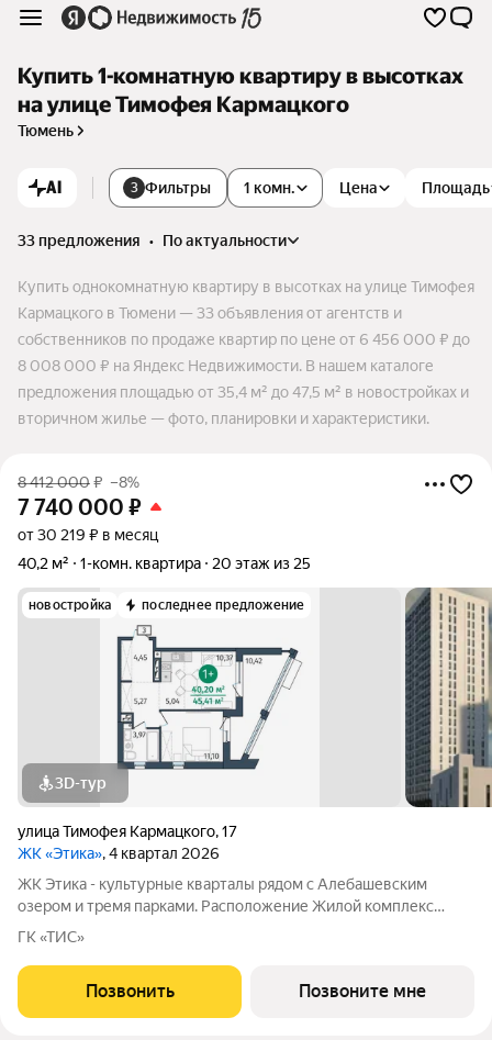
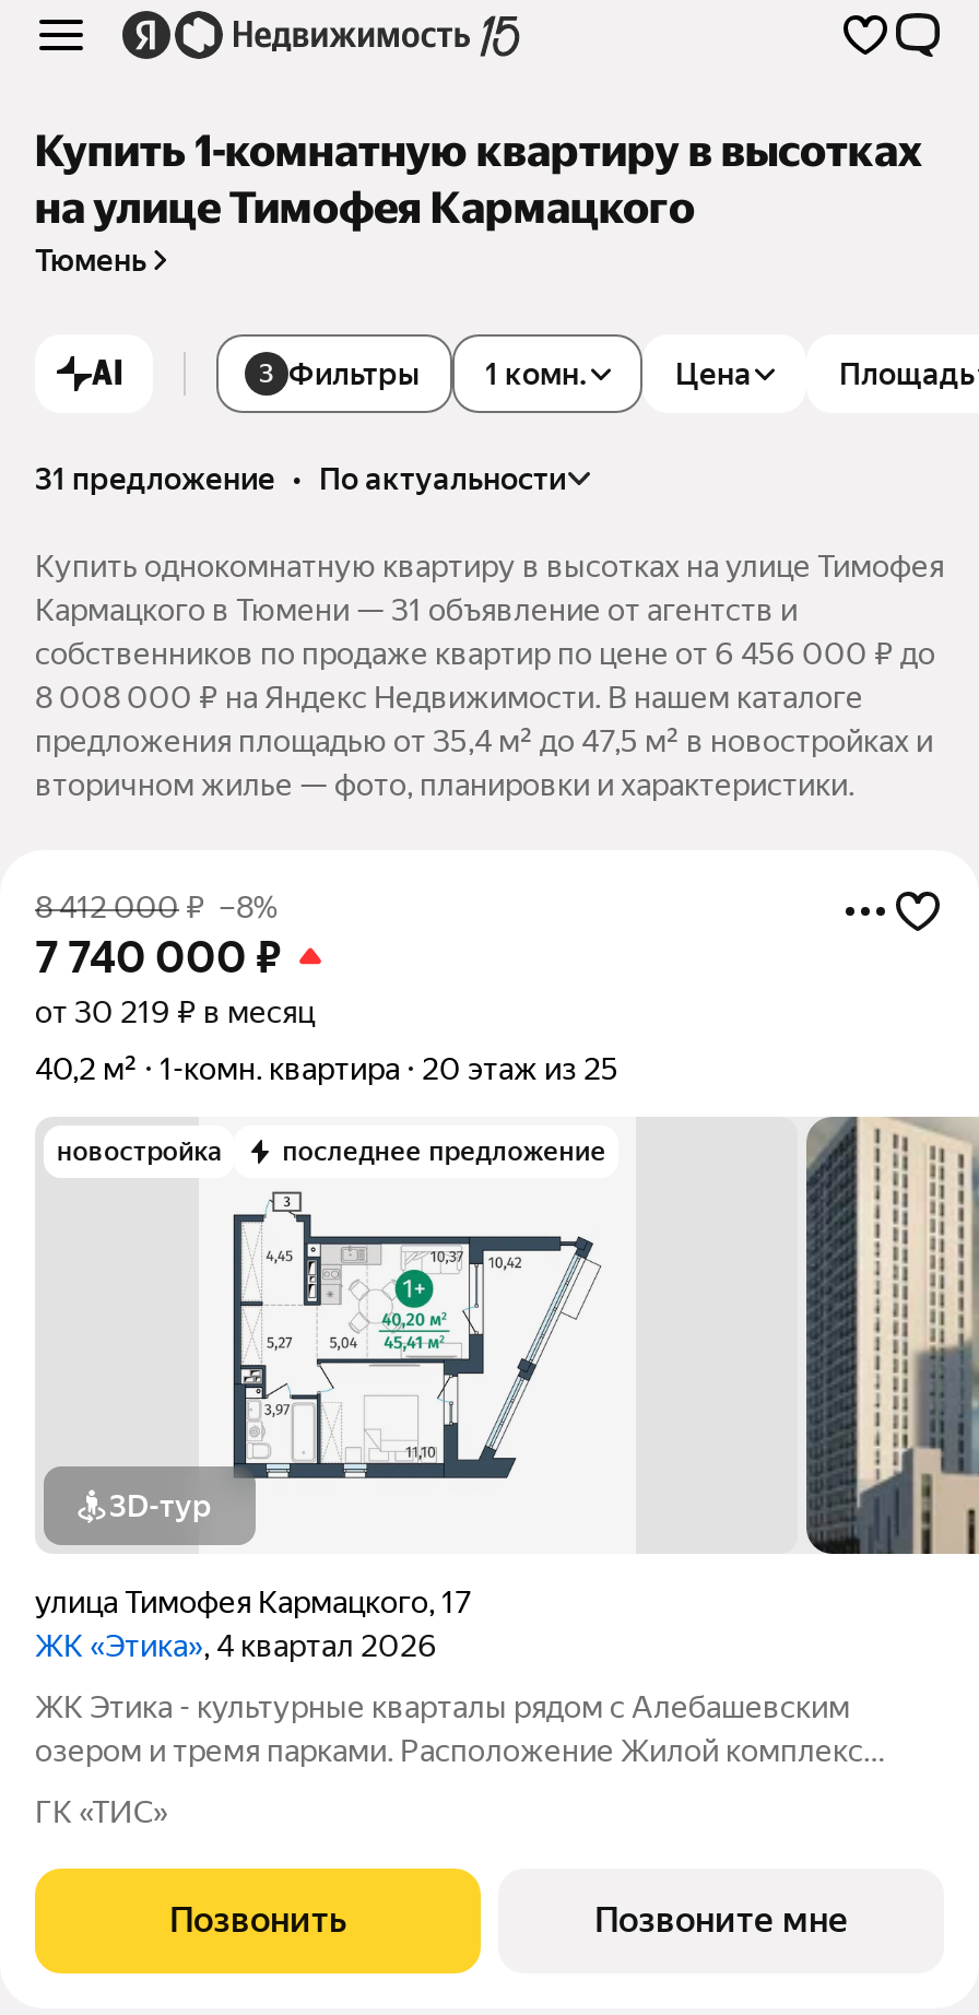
- 33 предложения • по актуальности
+ 31 предложение • по актуальности

- Кармацкого в Тюмени — 33 объявления от агентств и
+ Кармацкого в Тюмени — 31 объявление от агентств и
